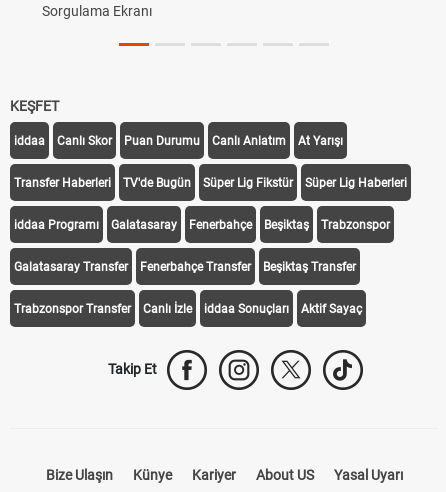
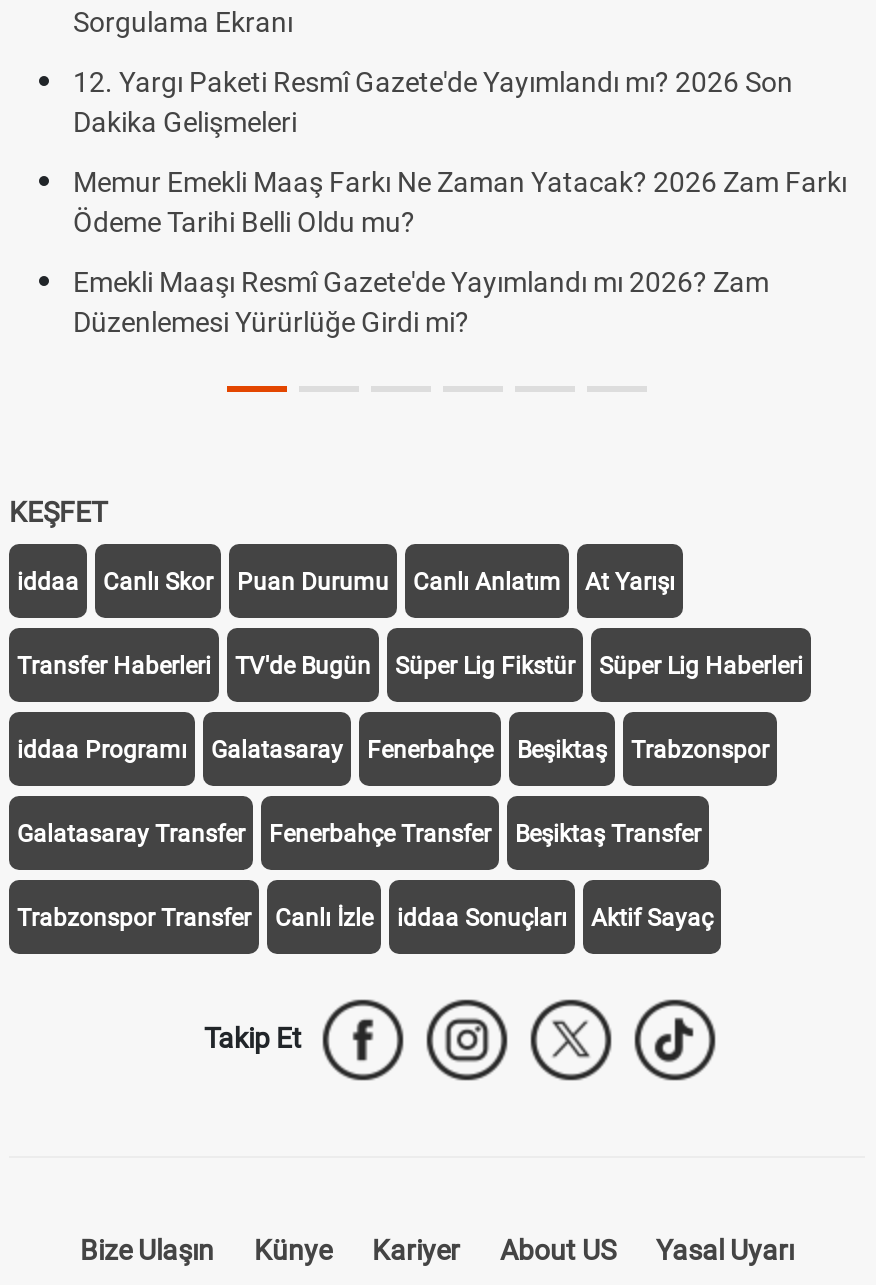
+ 12. Yargı Paketi Resmî Gazete'de Yayımlandı mı? 2026 Son
+ Dakika Gelişmeleri
+ Memur Emekli Maaş Farkı Ne Zaman Yatacak? 2026 Zam Farkı
+ Ödeme Tarihi Belli Oldu mu?
+ Emekli Maaşı Resmî Gazete'de Yayımlandı mı 2026? Zam
+ Düzenlemesi Yürürlüğe Girdi mi?
